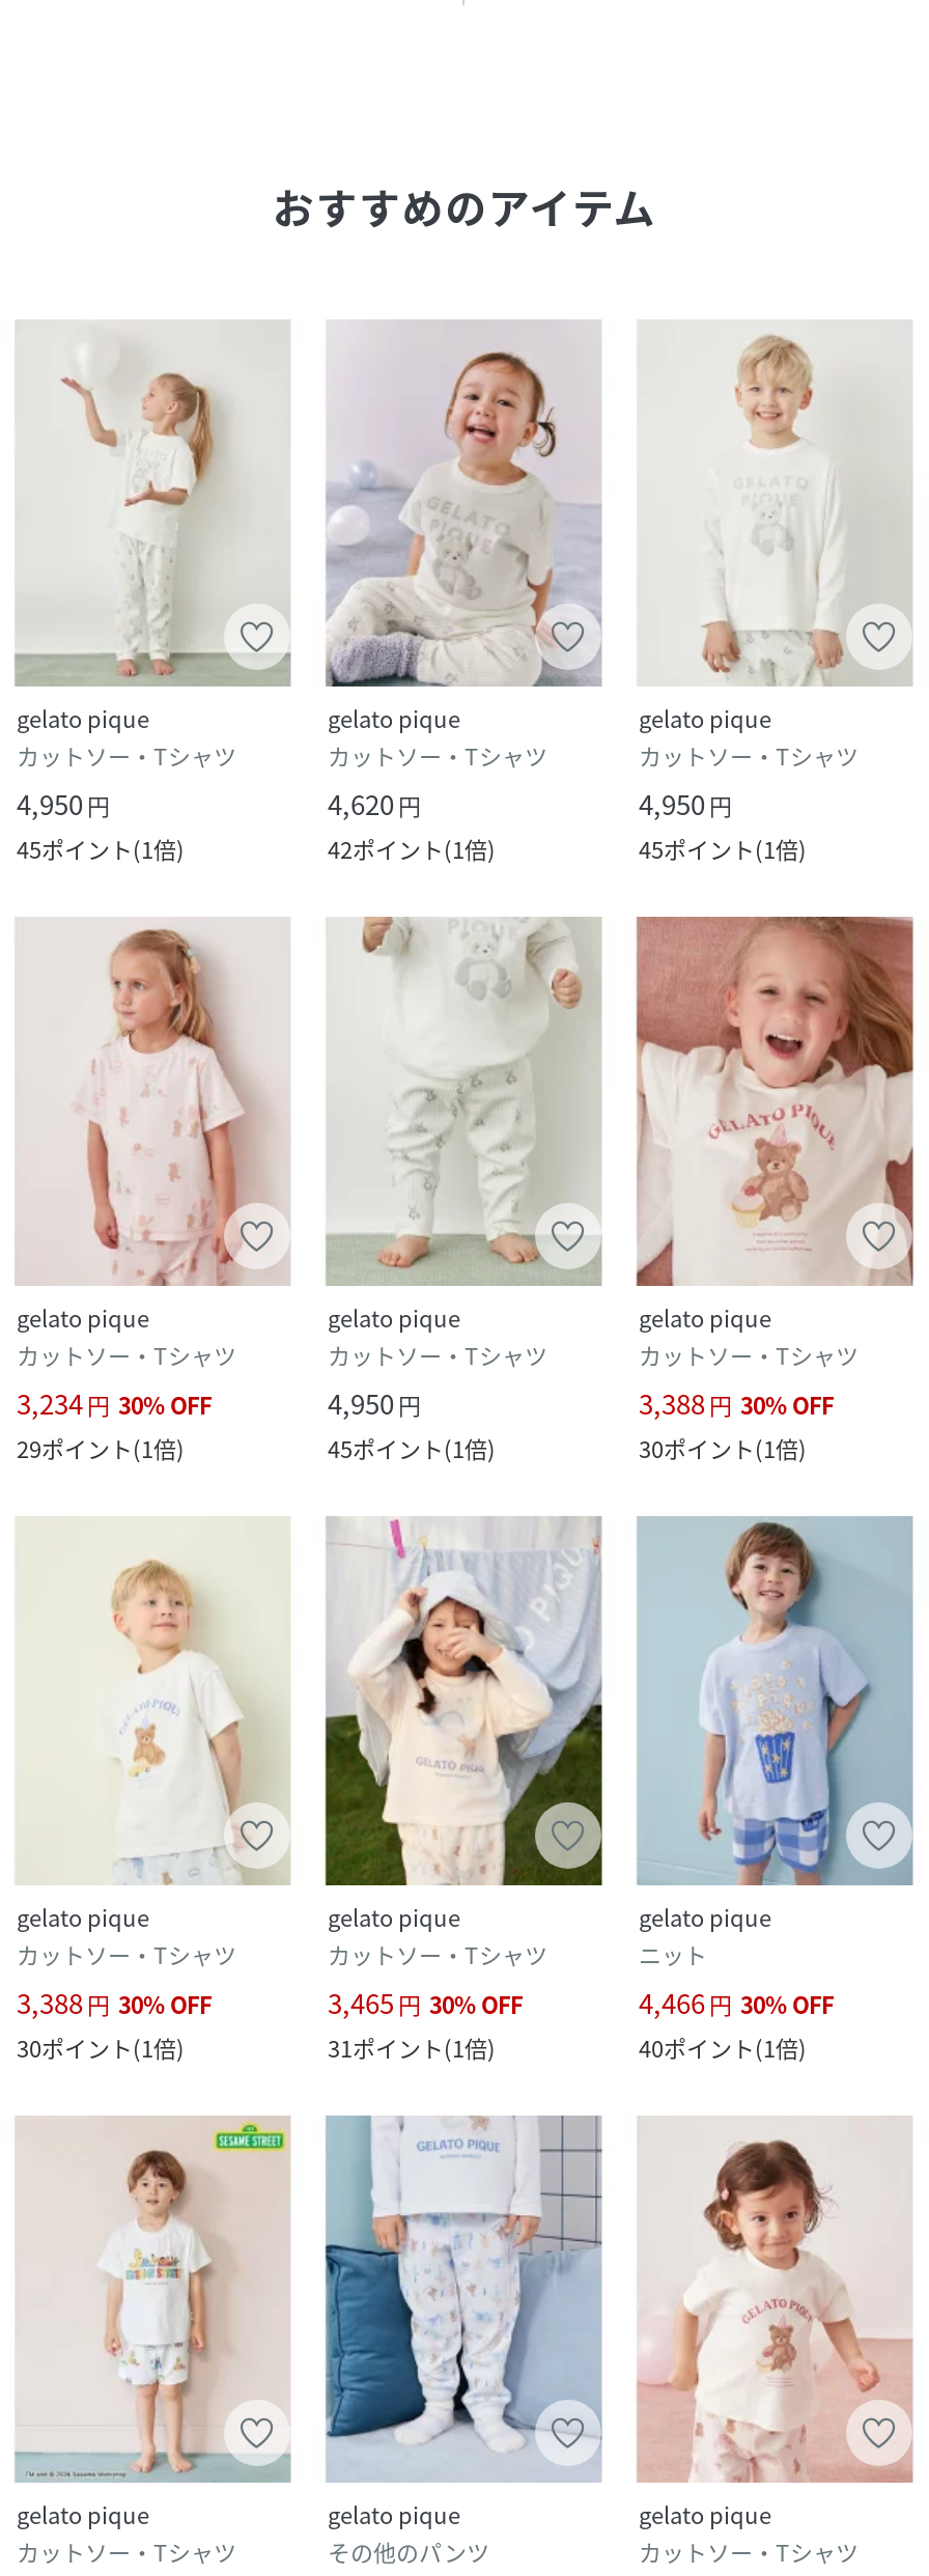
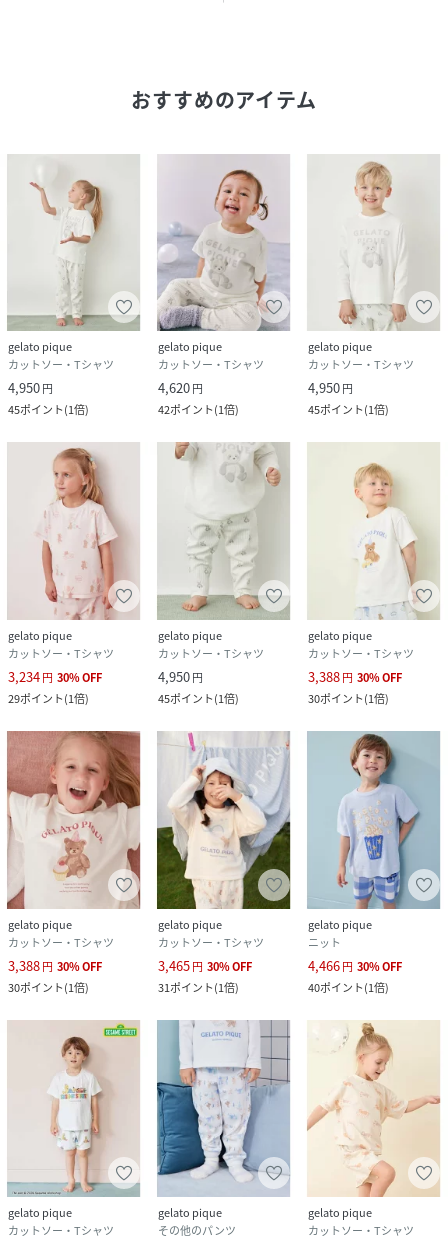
moved down: [image]

moved up: [image]

- [image]
+ [image]
